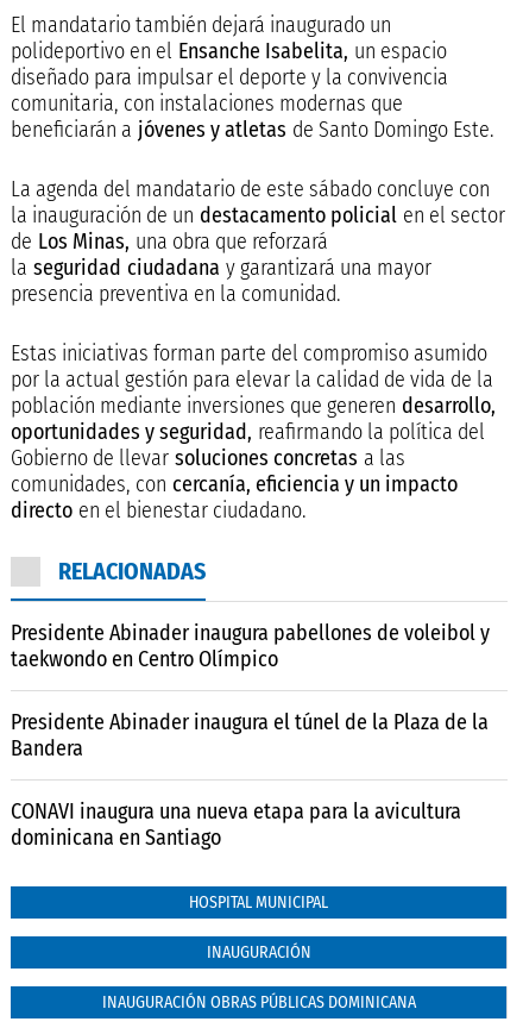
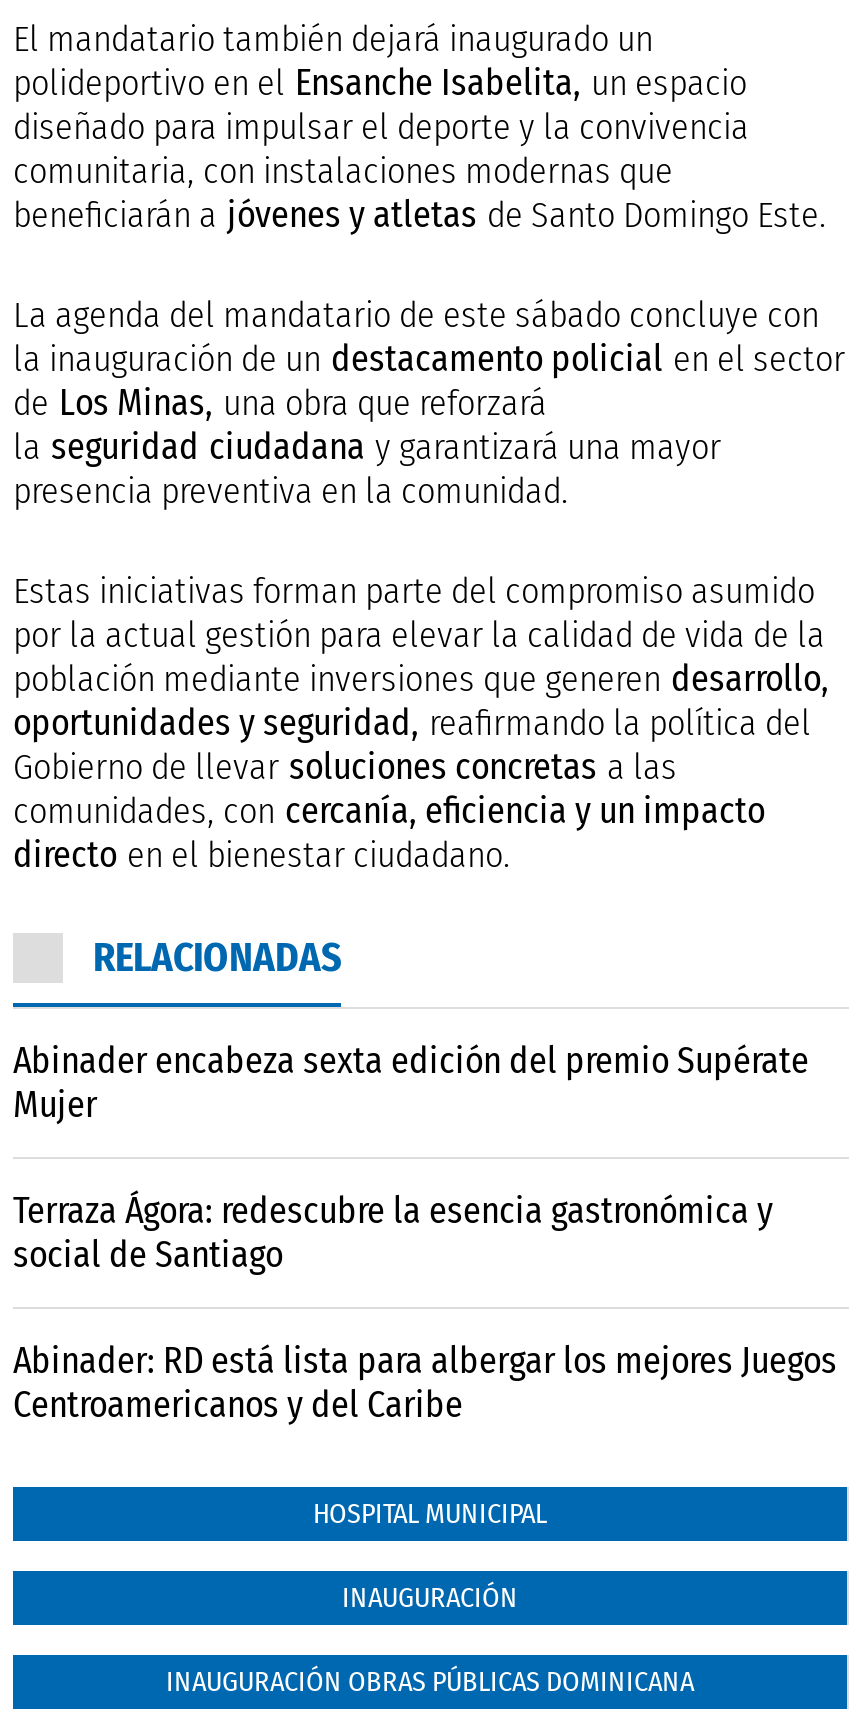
- Presidente Abinader inaugura pabellones de voleibol y
- taekwondo en Centro Olímpico
+ Abinader encabeza sexta edición del premio Supérate
+ Mujer

- Presidente Abinader inaugura el túnel de la Plaza de la
- Bandera
+ Terraza Ágora: redescubre la esencia gastronómica y
+ social de Santiago

- CONAVI inaugura una nueva etapa para la avicultura
- dominicana en Santiago
+ Abinader: RD está lista para albergar los mejores Juegos
+ Centroamericanos y del Caribe
